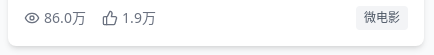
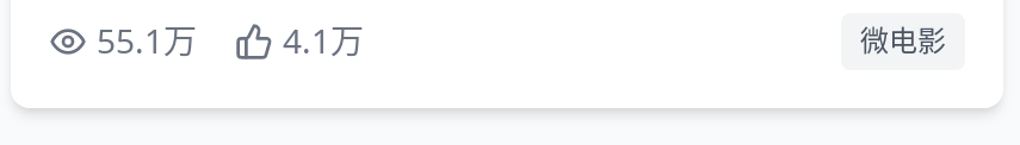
- 86.0万
+ 55.1万

- 1.9万
+ 4.1万
